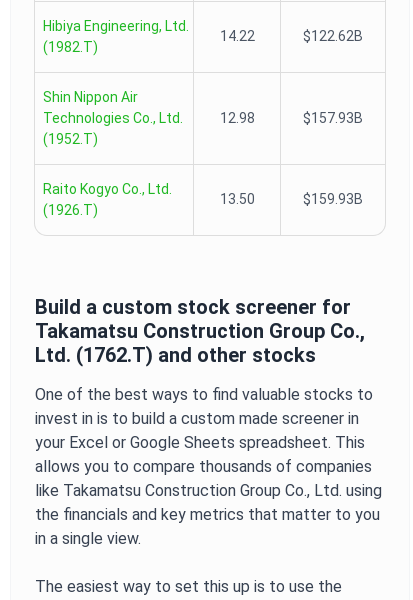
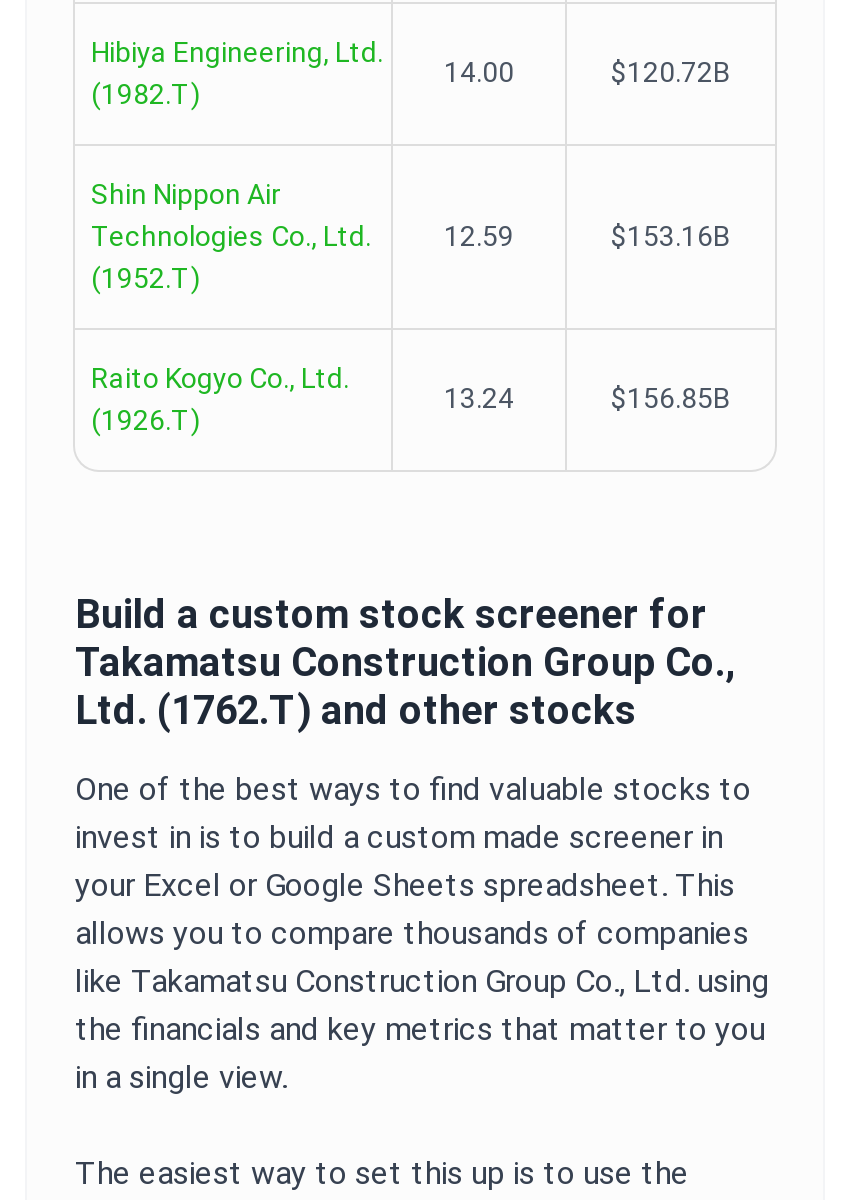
- 14.22
- $122.62B
+ 14.00
+ $120.72B

- 12.98
- $157.93B
+ 12.59
+ $153.16B

- 13.50
- $159.93B
+ 13.24
+ $156.85B
